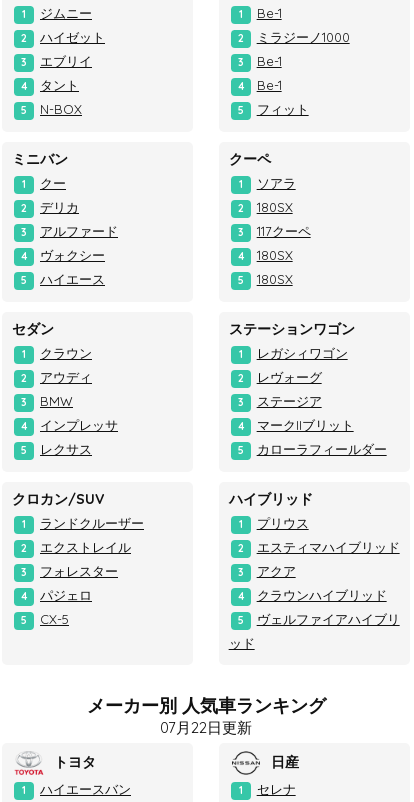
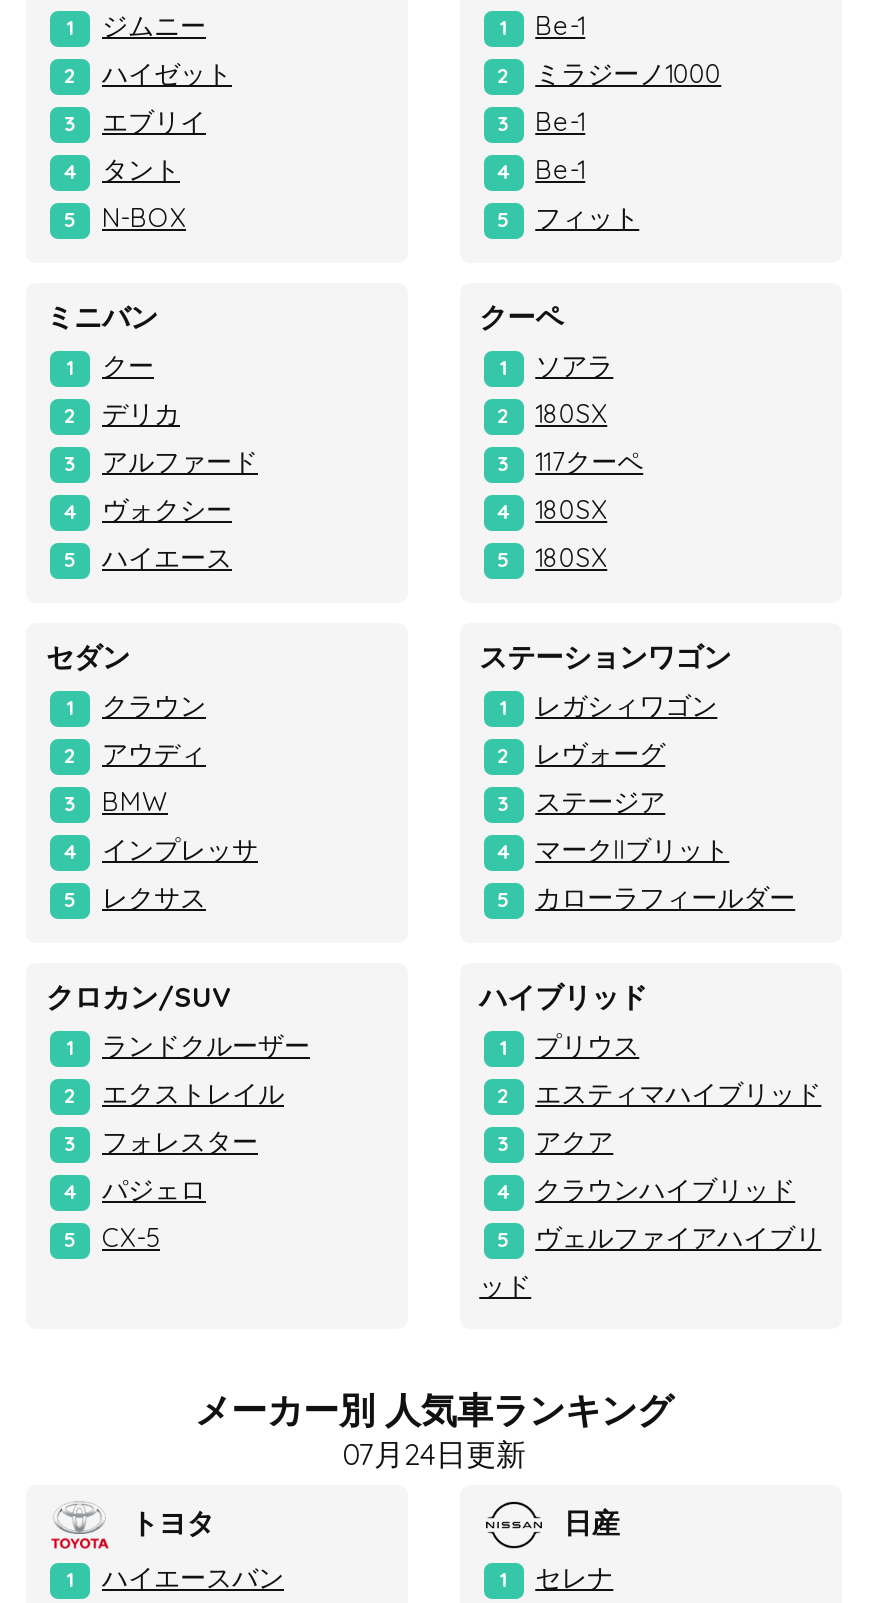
- 07月22日更新
+ 07月24日更新
